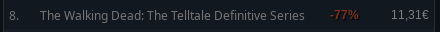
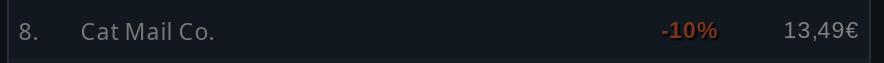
- The Walking Dead: The Telltale Definitive Series
- -77%
- 11,31€
+ Cat Mail Co.
+ -10%
+ 13,49€
